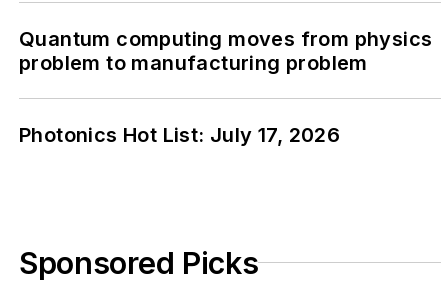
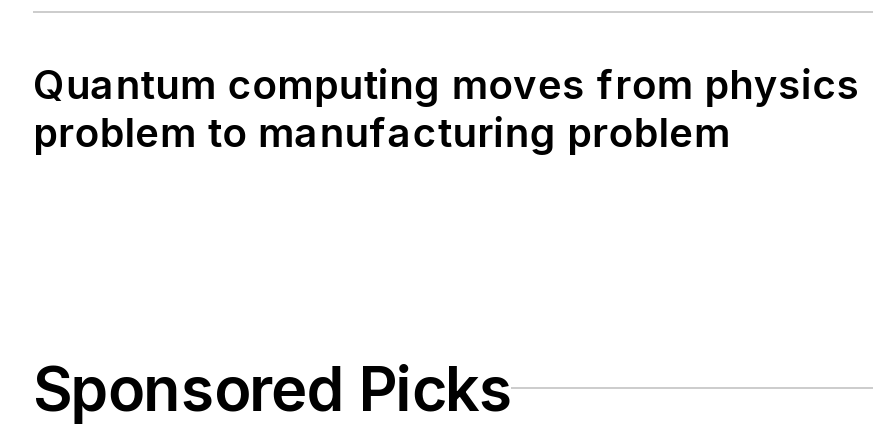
- Photonics Hot List: July 17, 2026
